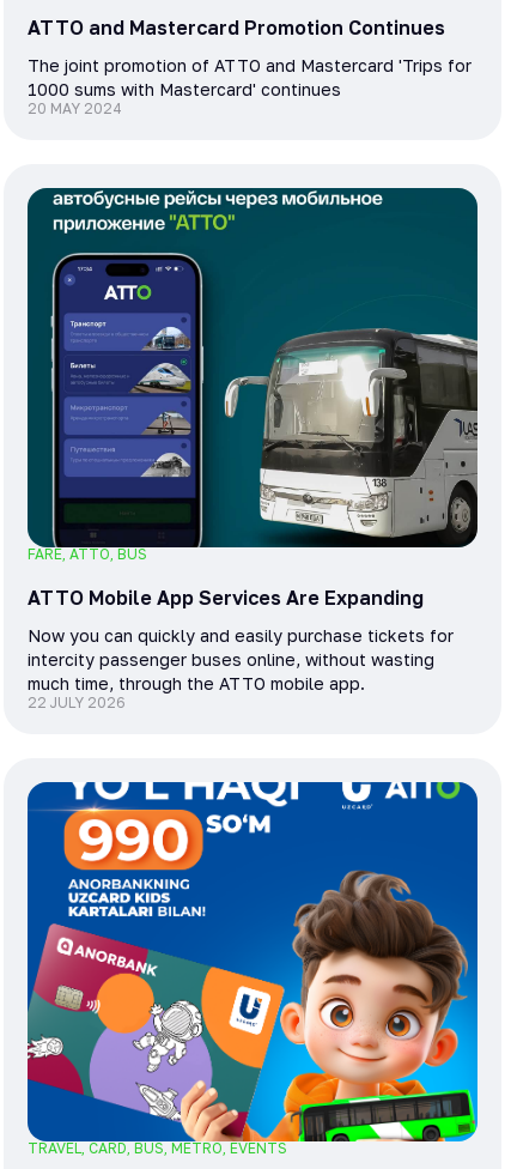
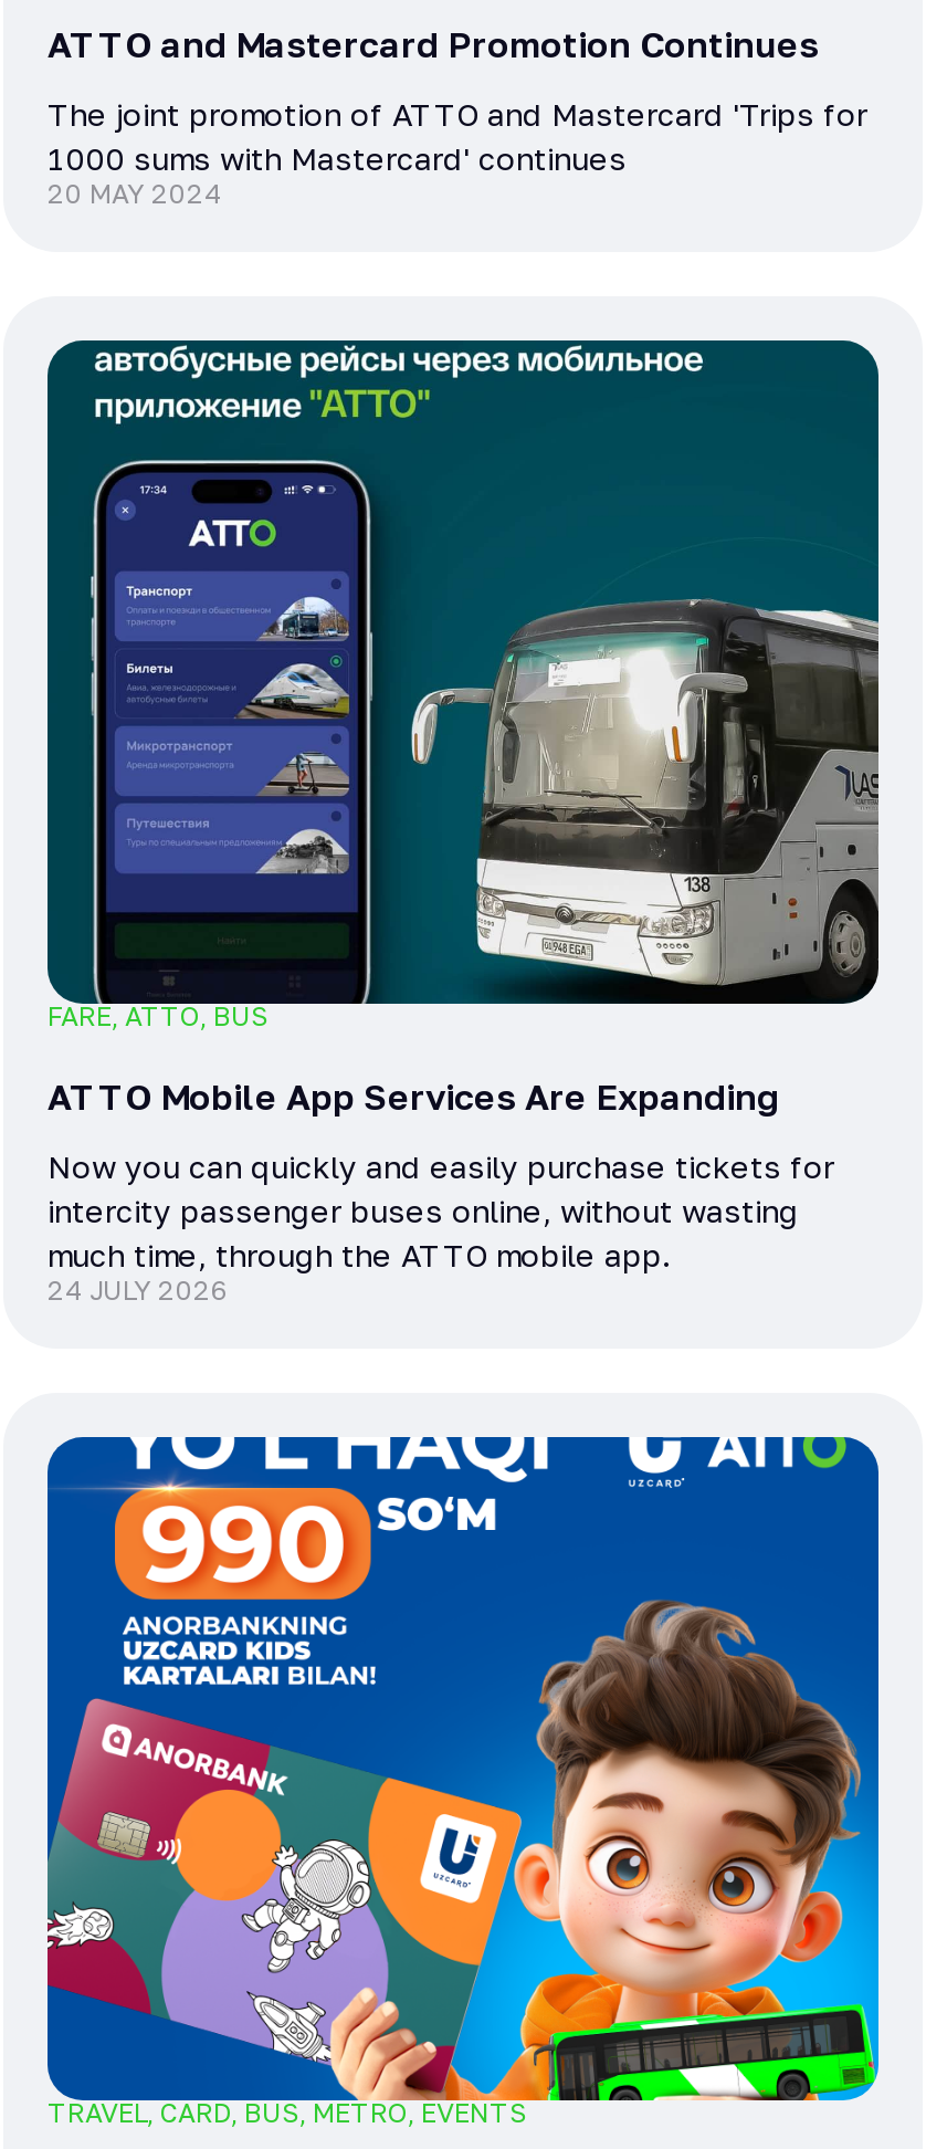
- 22 JULY 2026
+ 24 JULY 2026
